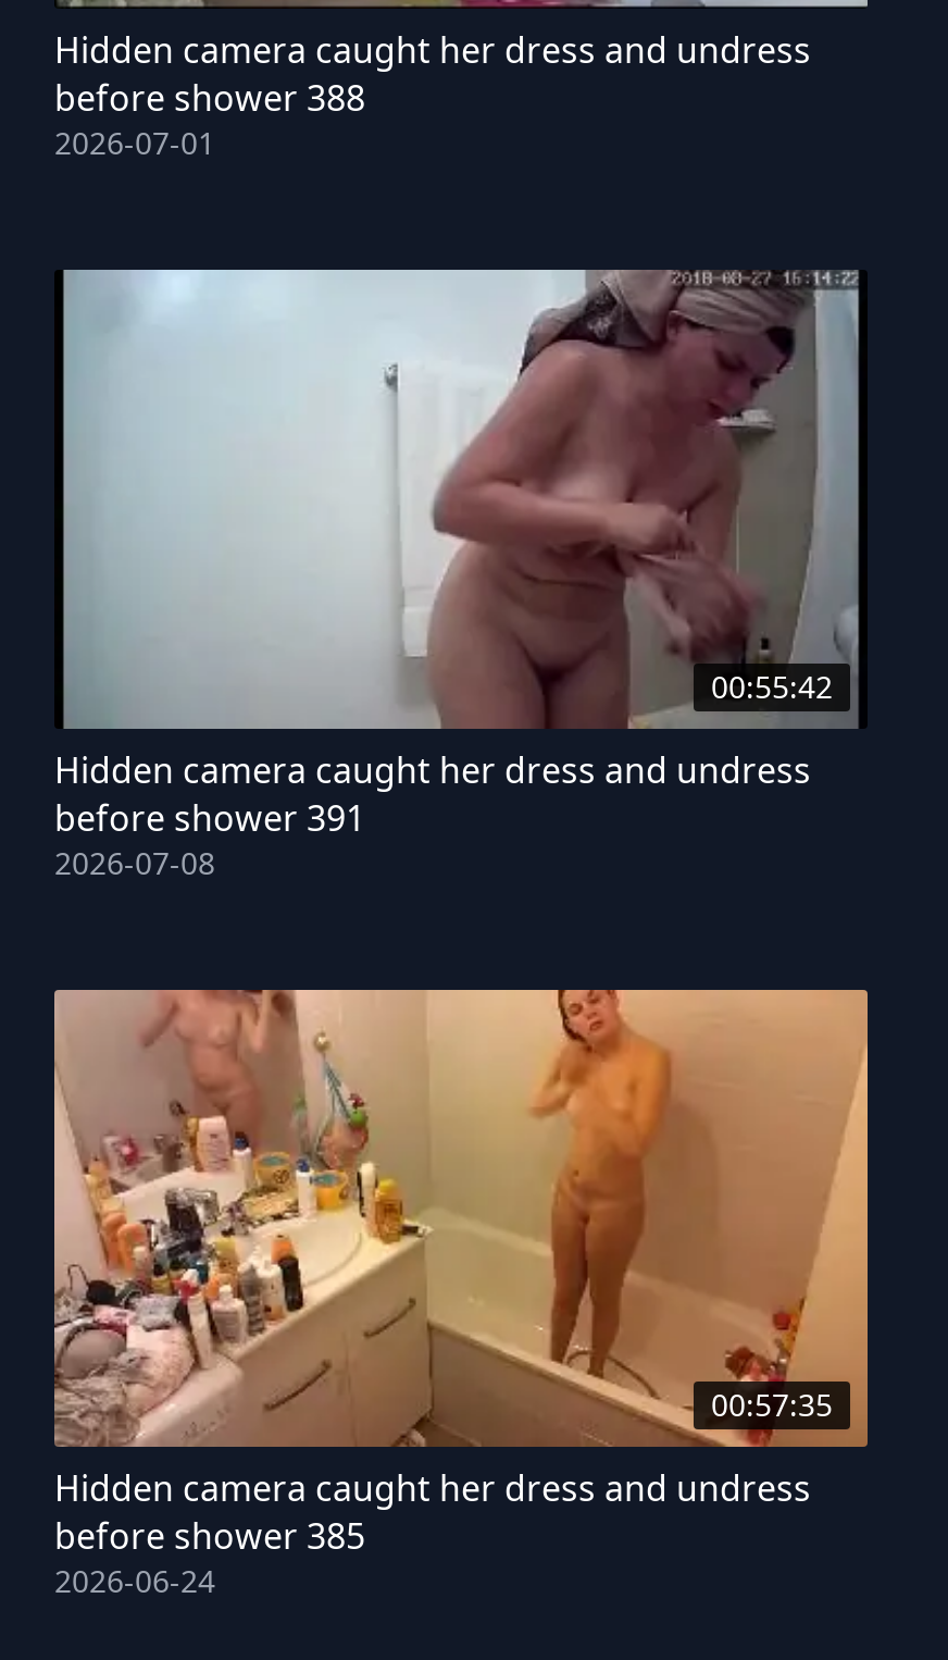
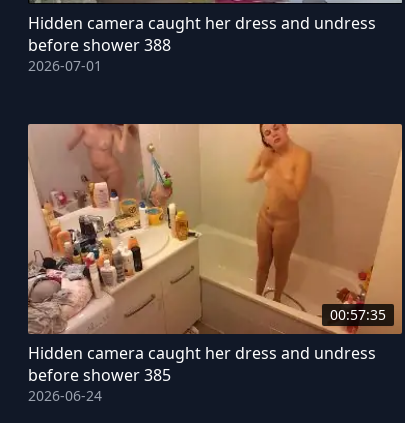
- [image]
- 00:55:42
- Hidden camera caught her dress and undress
- before shower 391
- 2026-07-08
